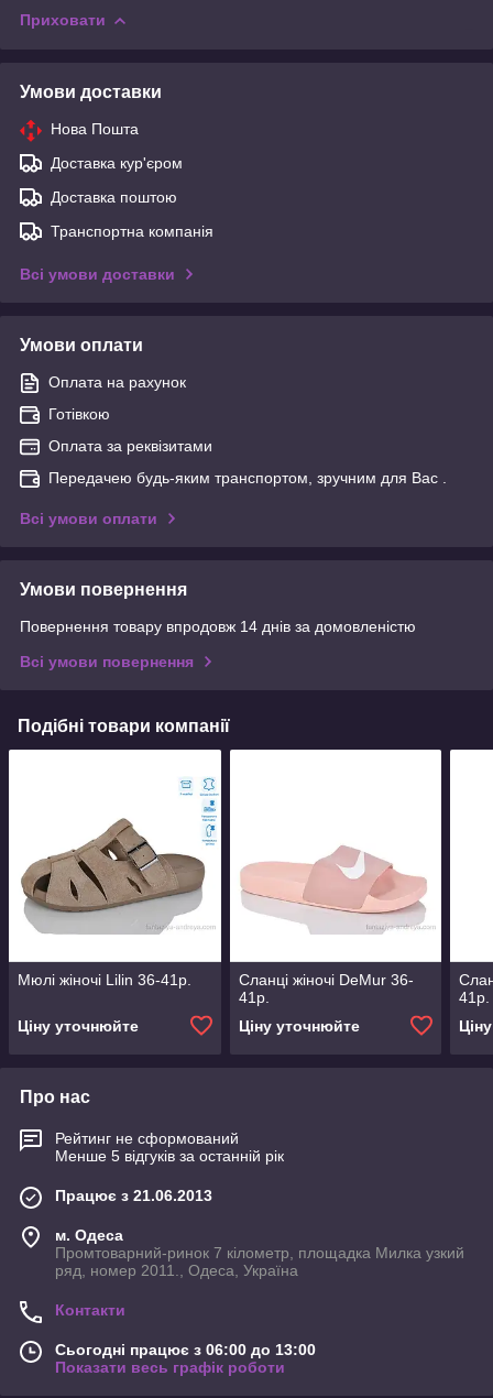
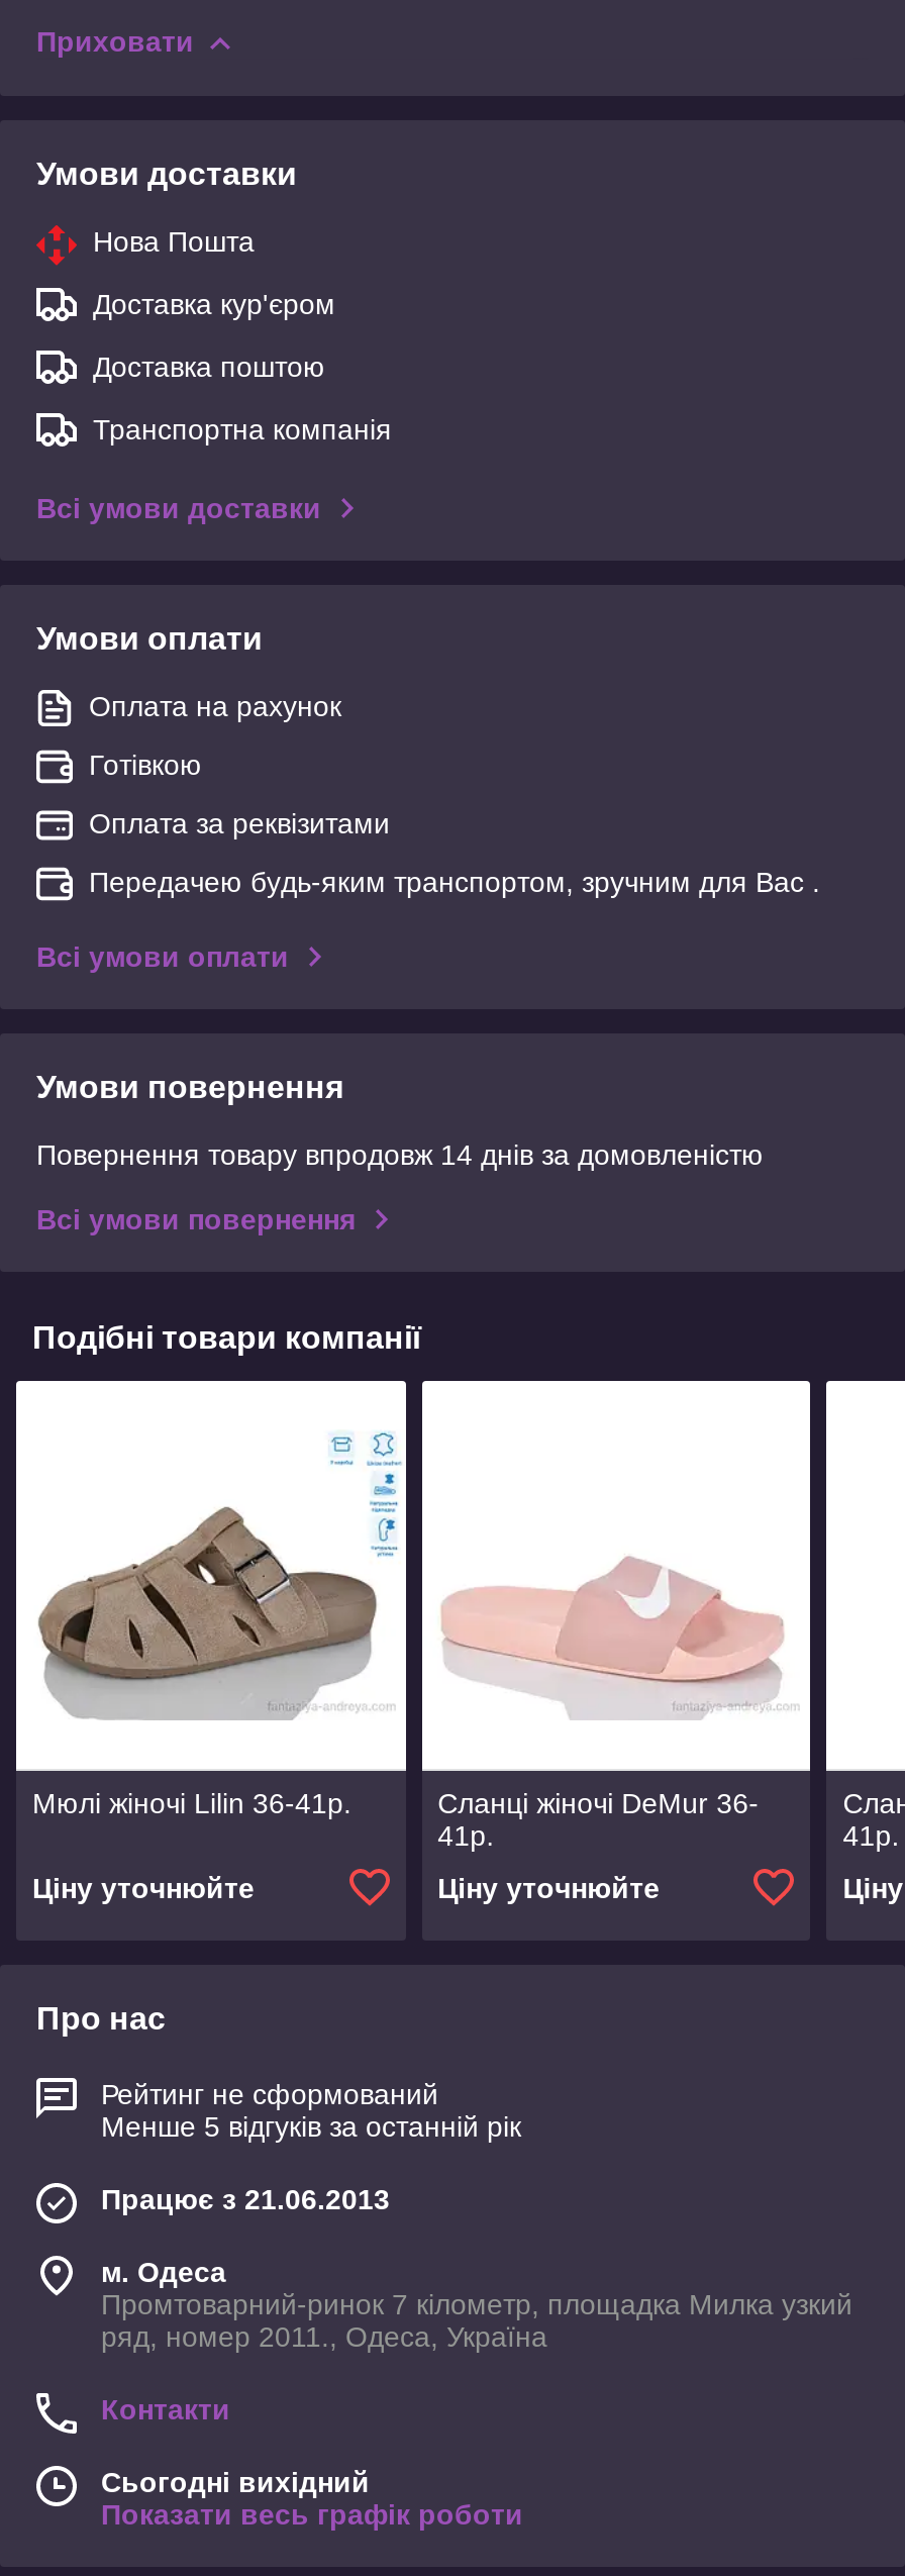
- Сьогодні працює з 06:00 до 13:00
+ Сьогодні вихідний
